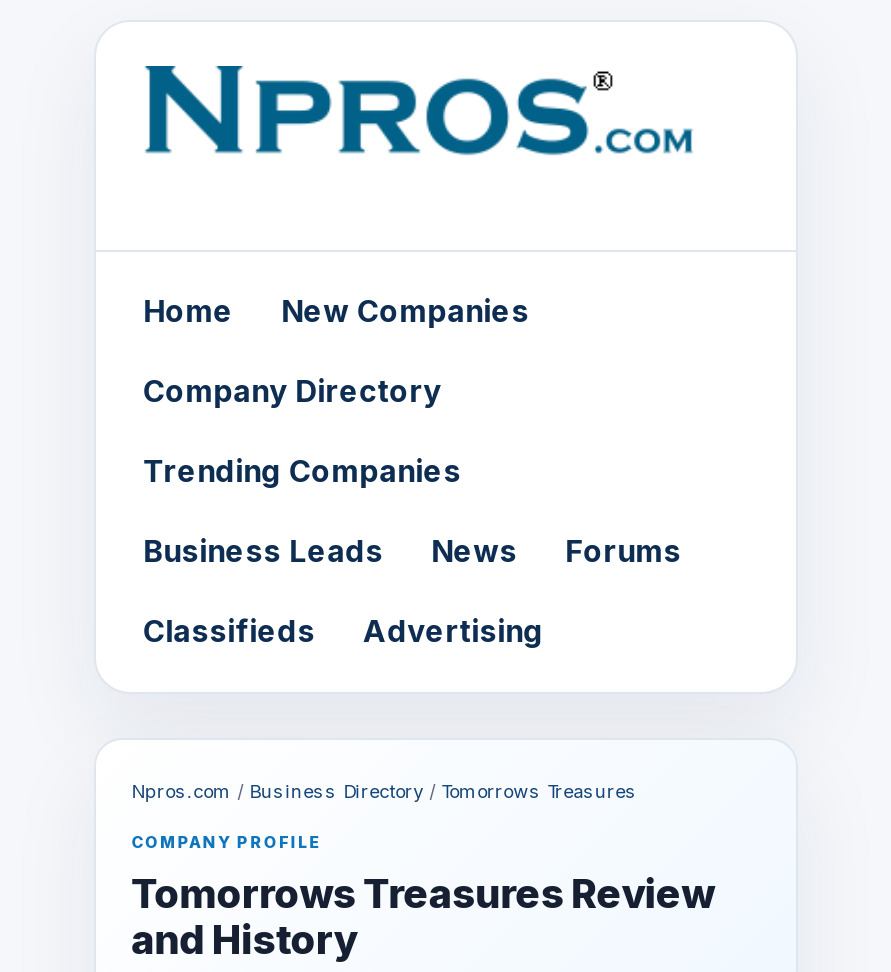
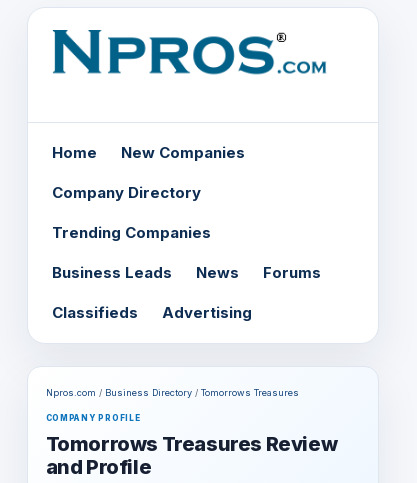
- and History
+ and Profile
